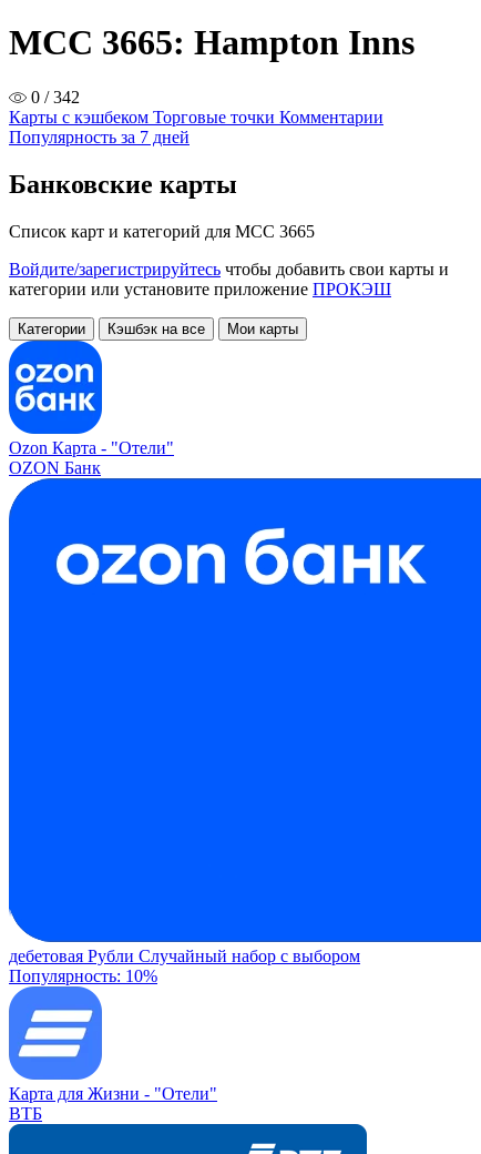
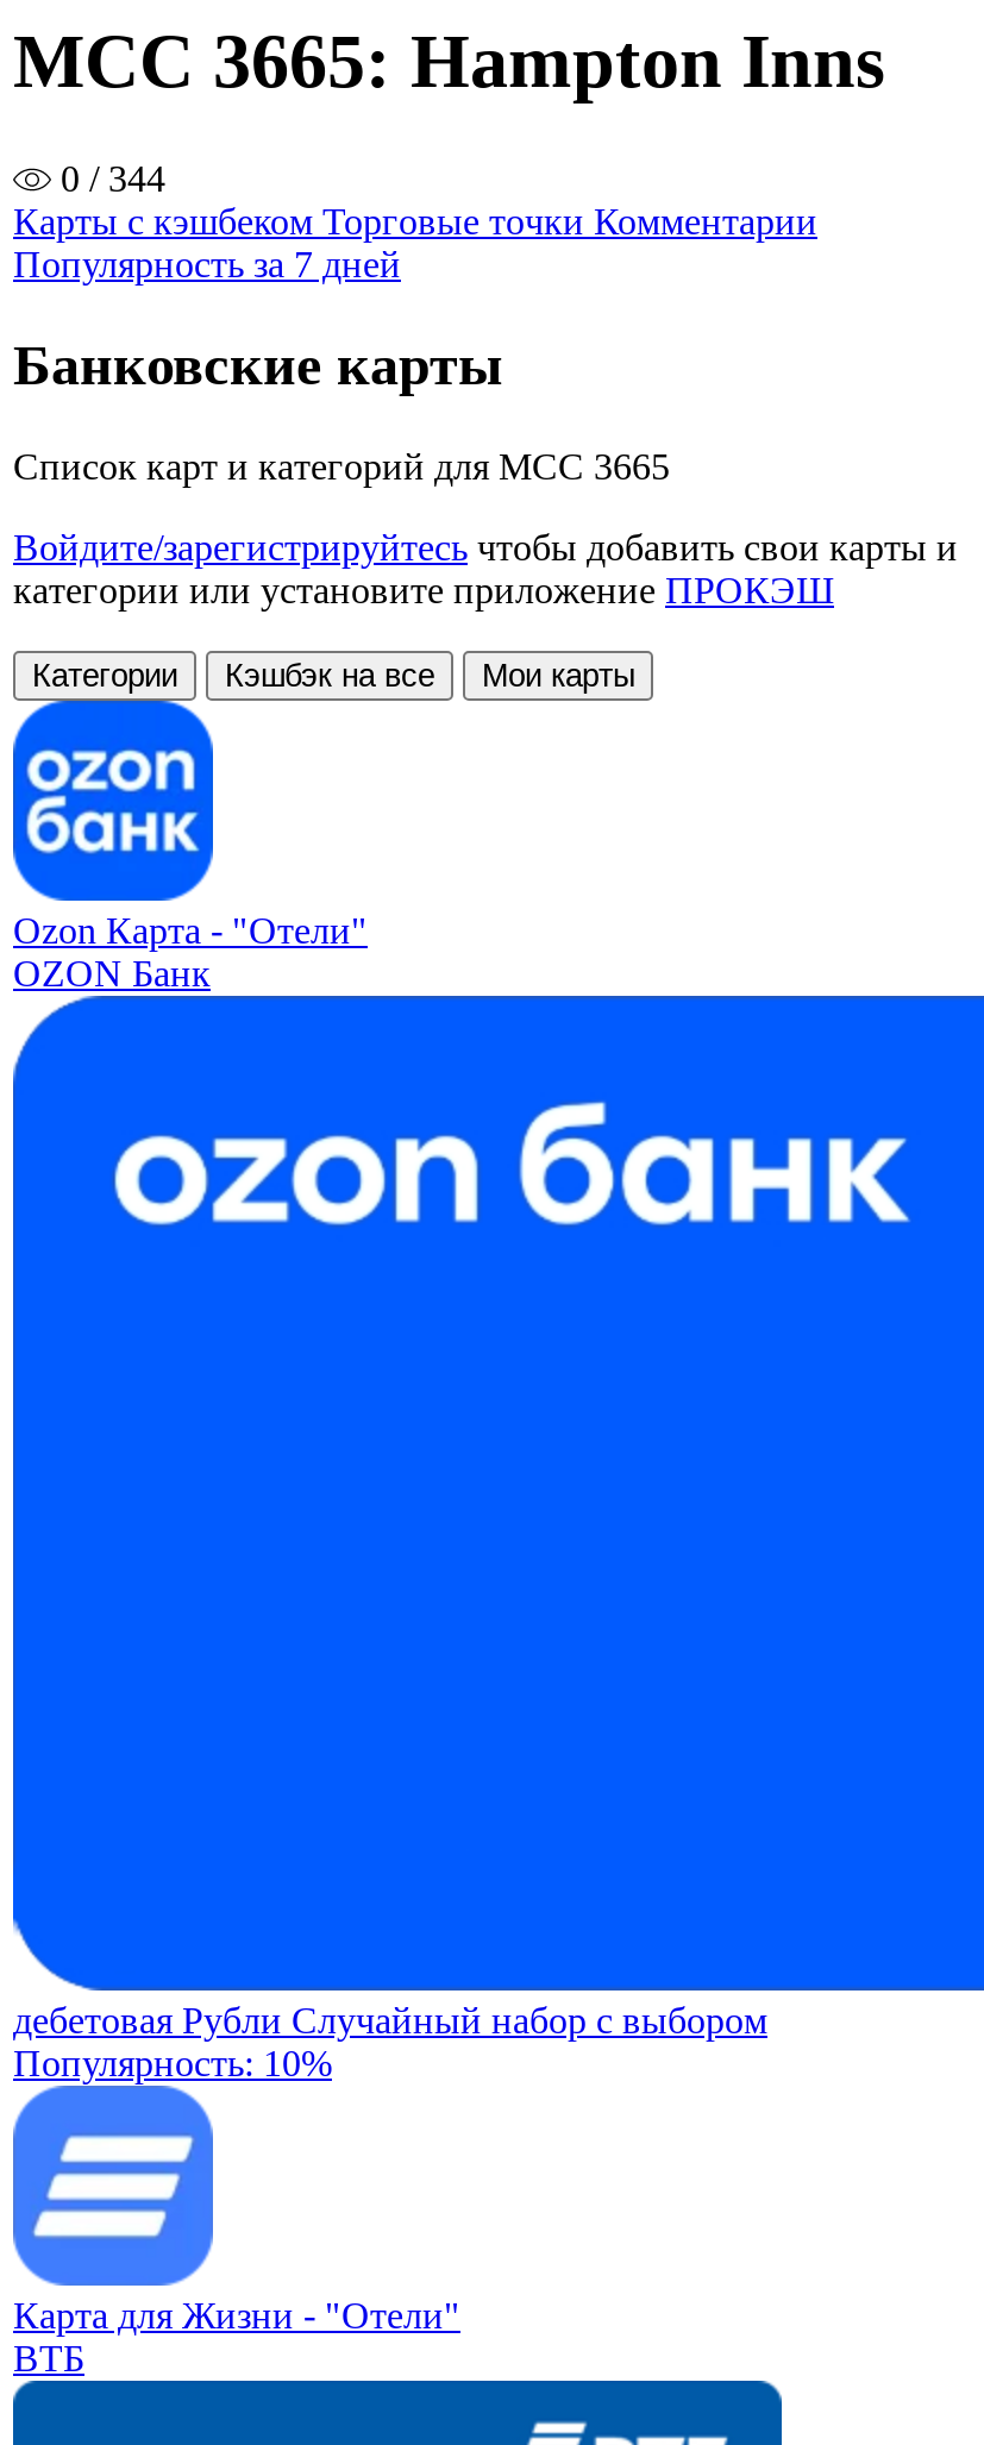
- 0 / 342
+ 0 / 344
